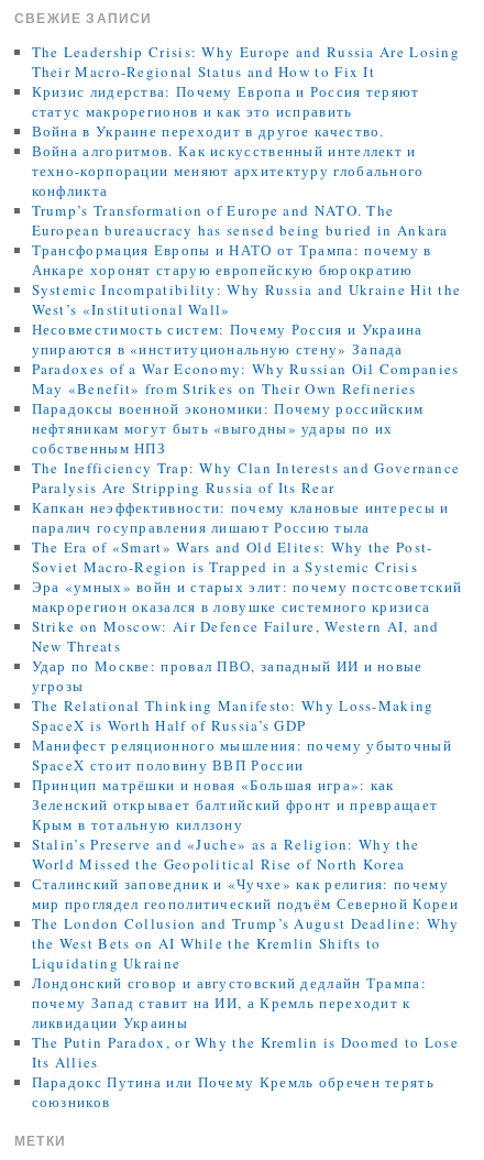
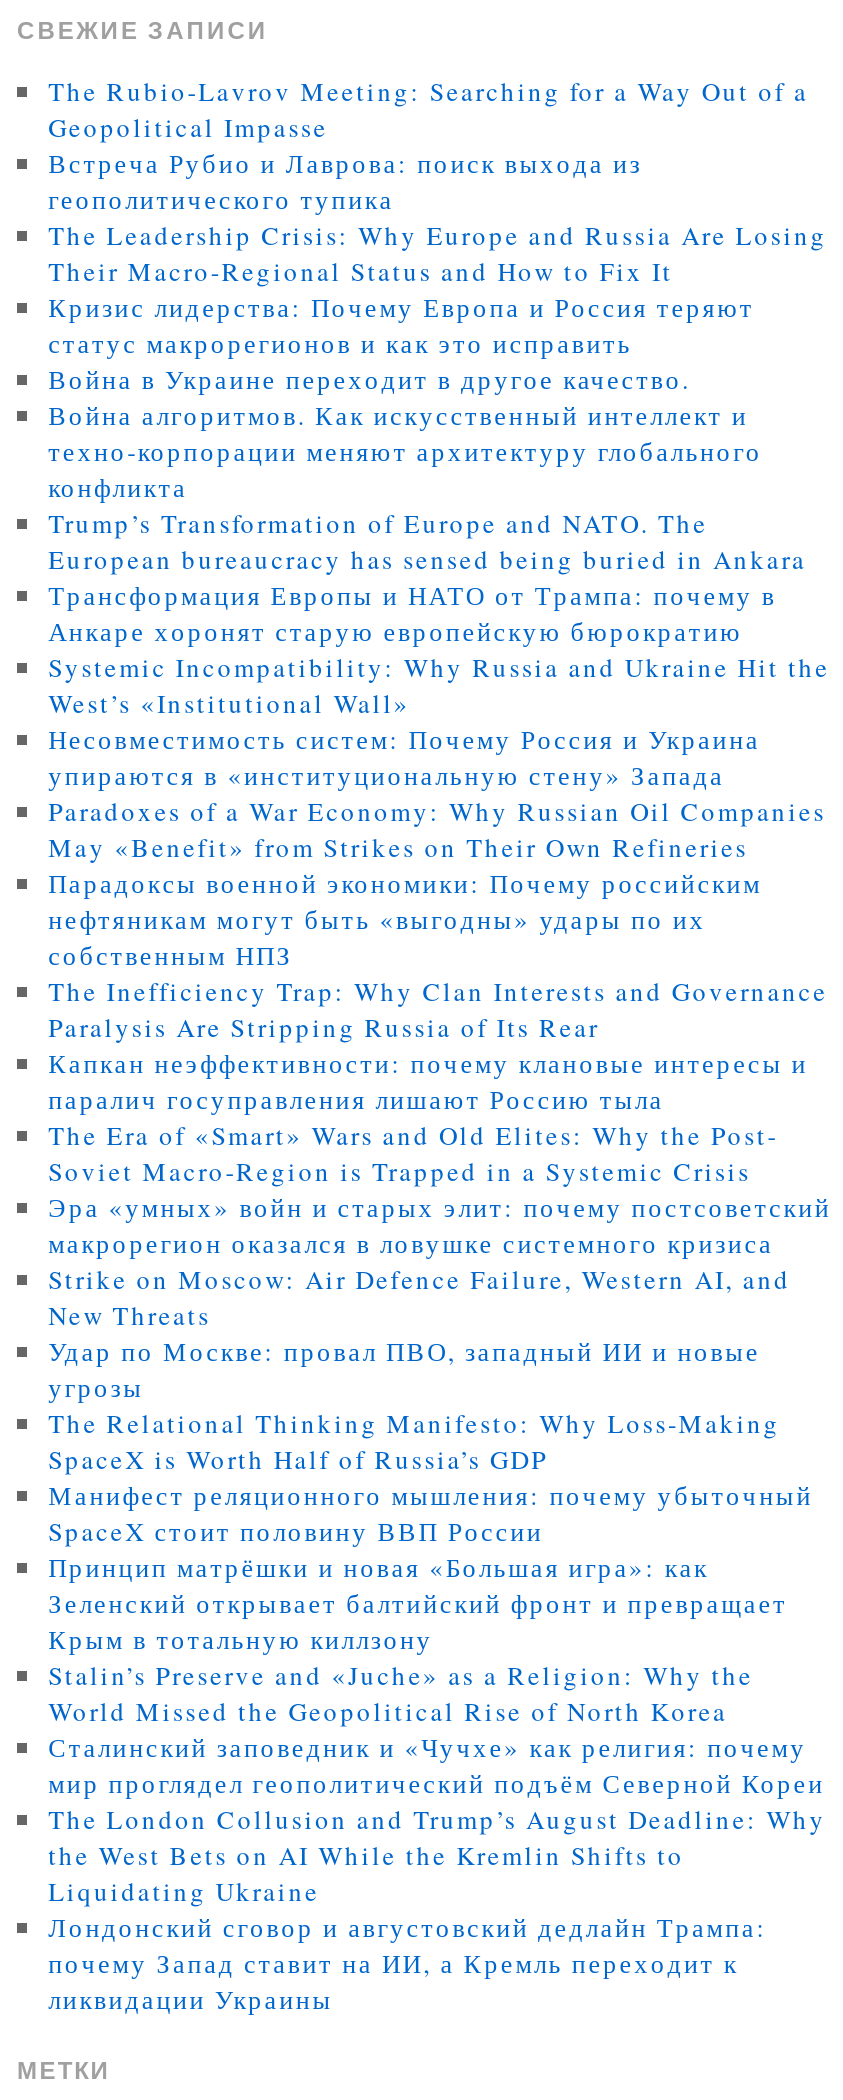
+ The Rubio-Lavrov Meeting: Searching for a Way Out of a
+ Geopolitical Impasse
+ Встреча Рубио и Лаврова: поиск выхода из
+ геополитического тупика

moved down: The Leadership Crisis: Why Europe and Russia Are Losing | Their Macro-Regional Status and How to Fix It | Кризис лидерства: Почему Европа и Россия теряют | ... | почему Запад ставит на ИИ, а Кремль переходит к | ликвидации Украины

- The Putin Paradox, or Why the Kremlin is Doomed to Lose
- Its Allies
- Парадокс Путина или Почему Кремль обречен терять
- союзников
